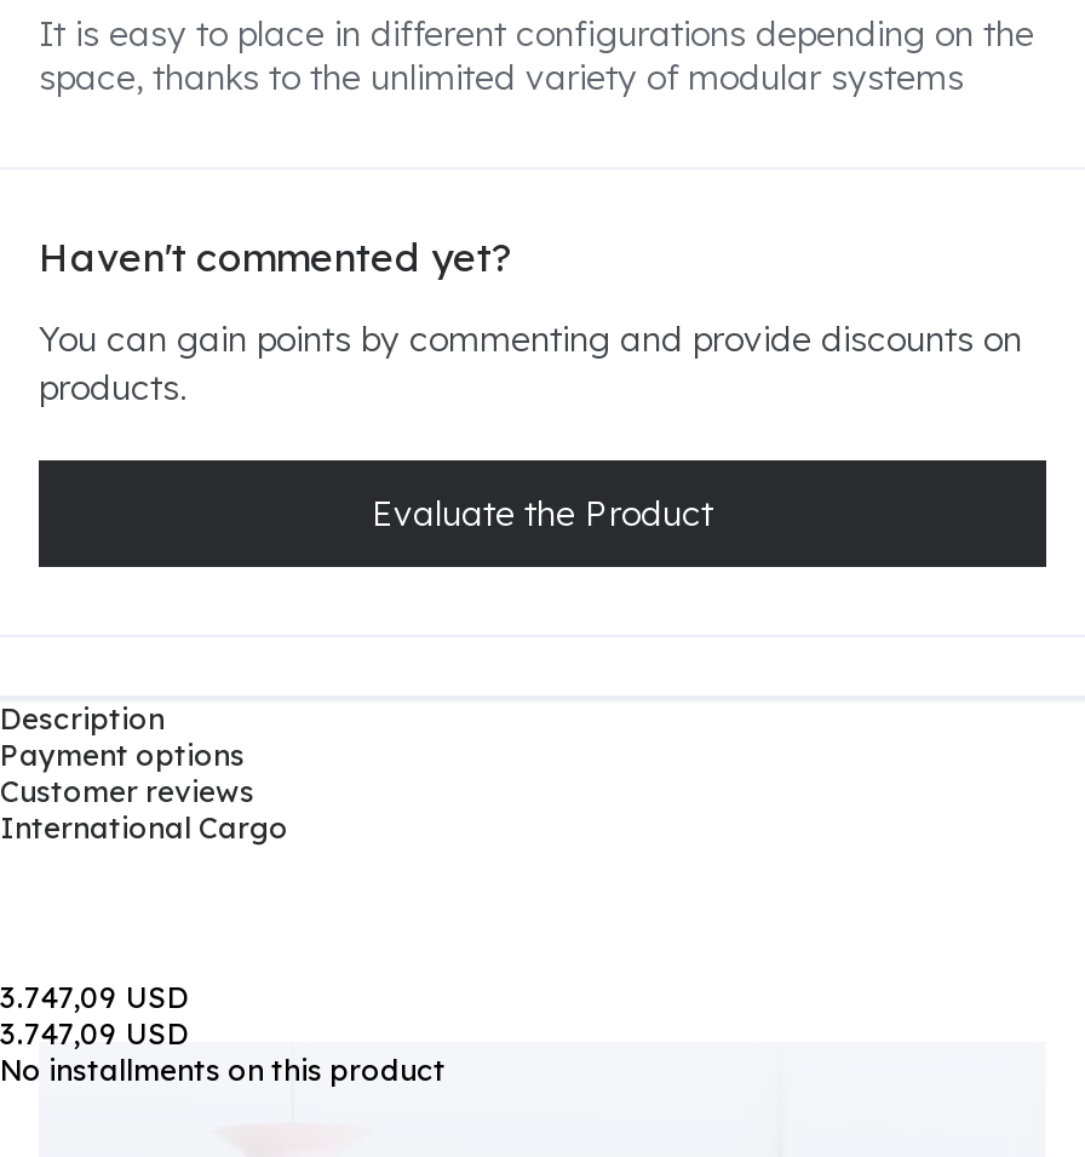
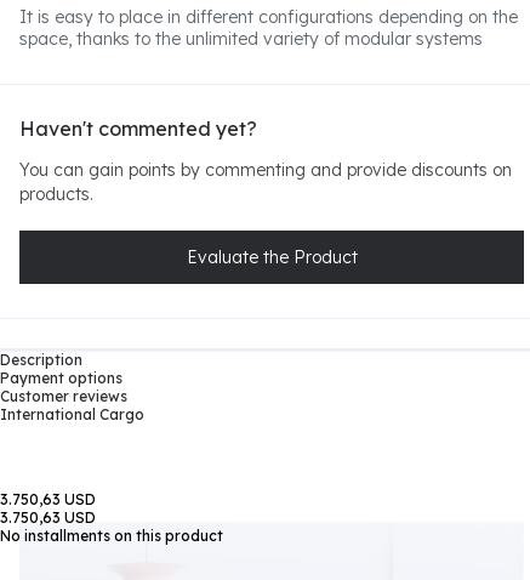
- 3.747,09 USD
+ 3.750,63 USD

- 3.747,09 USD
+ 3.750,63 USD
